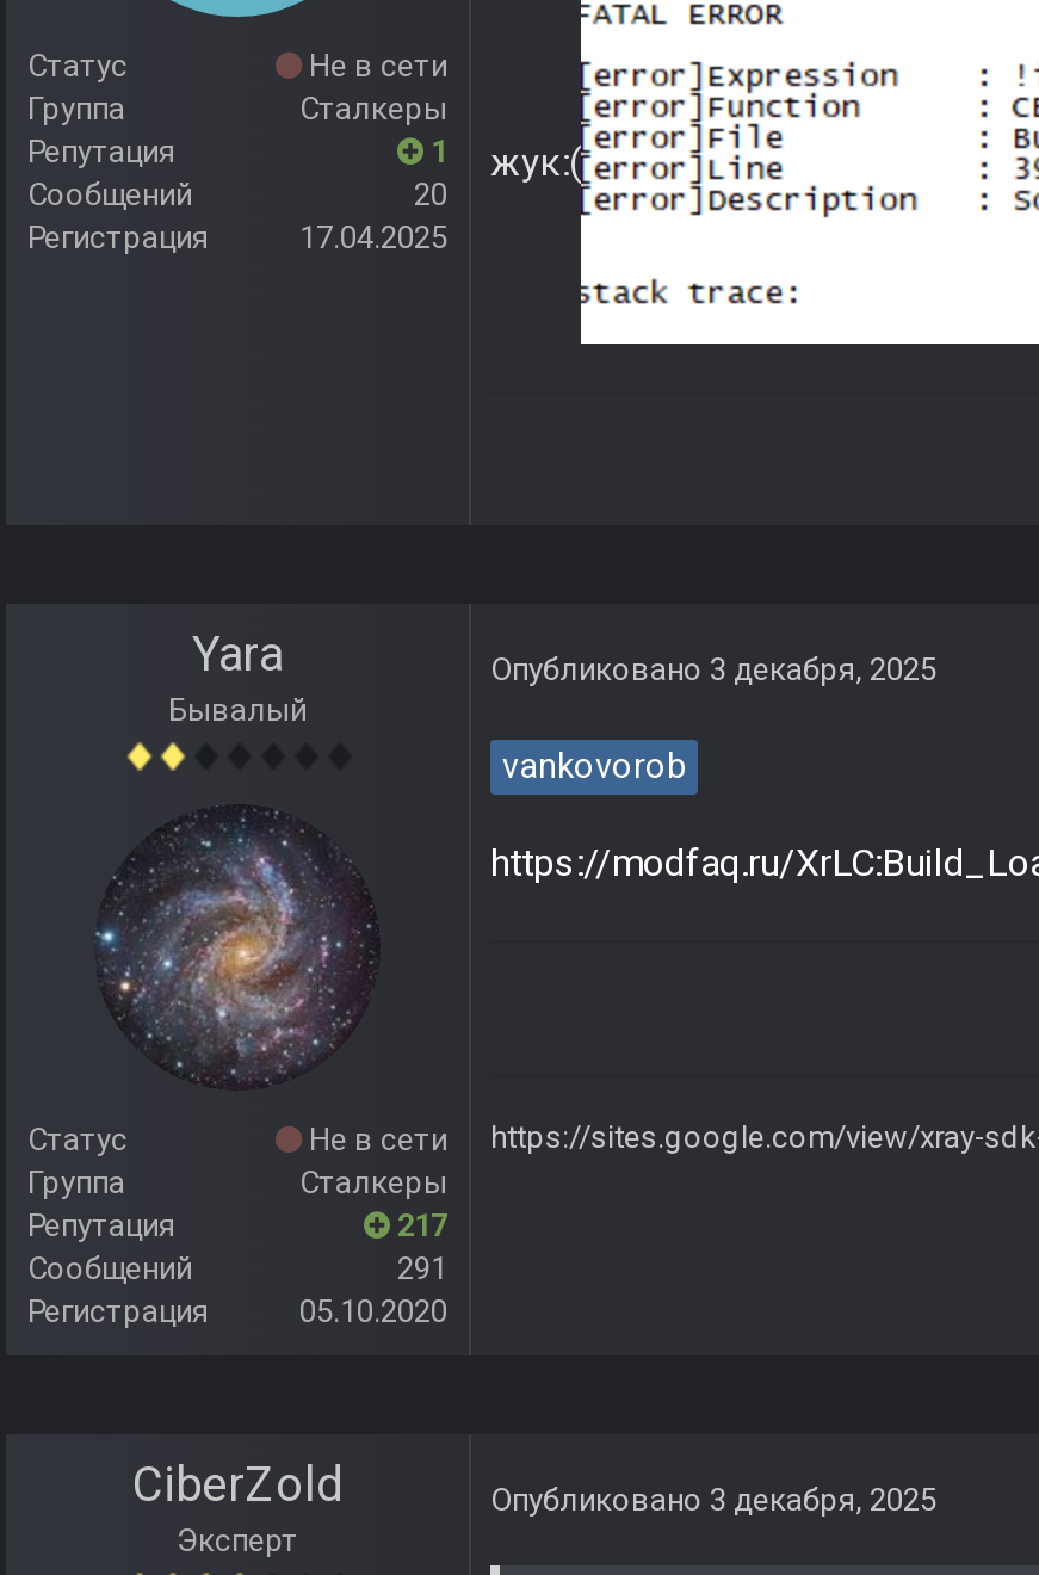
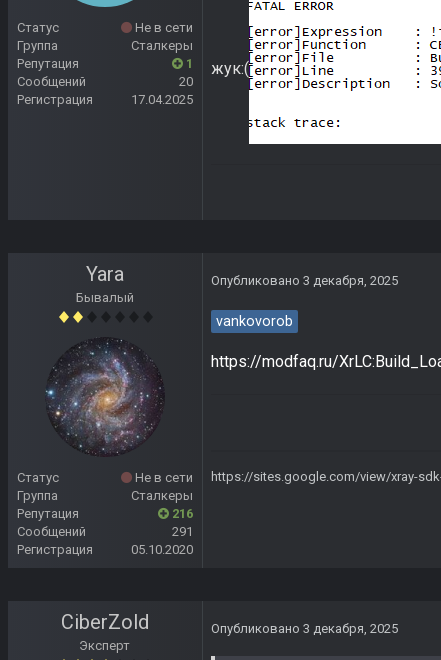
- 217
+ 216
